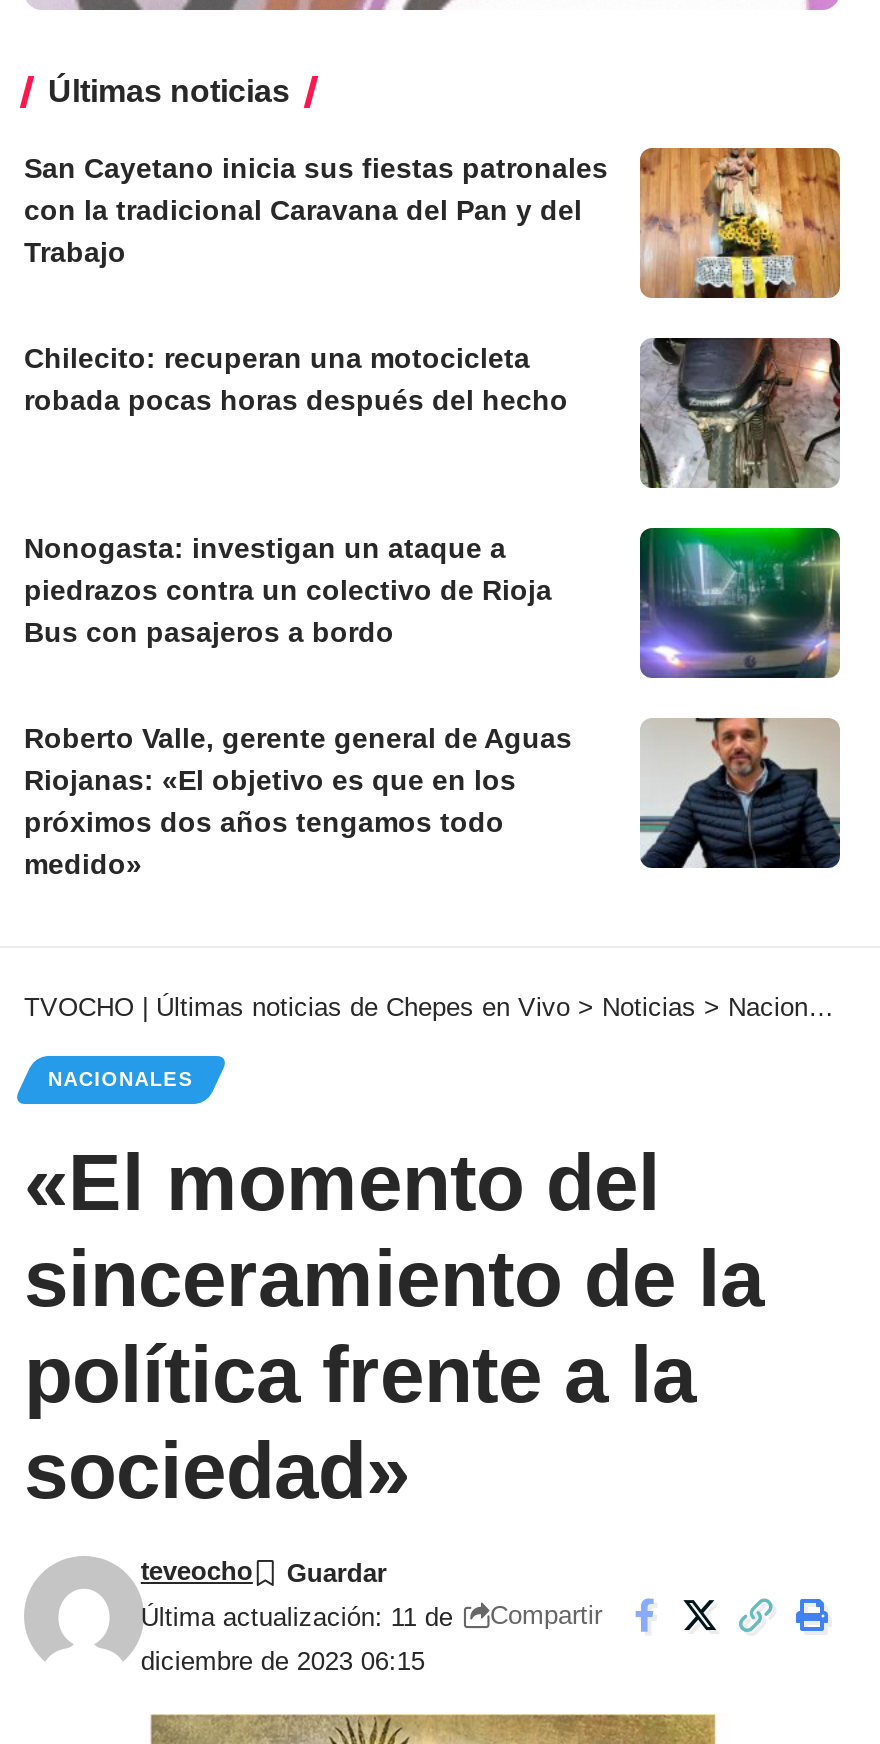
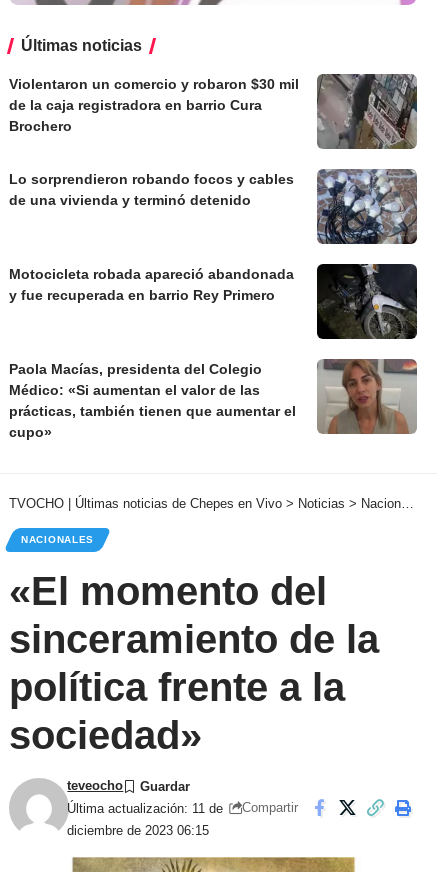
- [image]
- San Cayetano inicia sus fiestas patronales
- con la tradicional Caravana del Pan y del
- Trabajo
+ [image]
+ Violentaron un comercio y robaron $30 mil
+ de la caja registradora en barrio Cura
+ Brochero

- [image]
- Chilecito: recuperan una motocicleta
- robada pocas horas después del hecho
+ [image]
+ Lo sorprendieron robando focos y cables
+ de una vivienda y terminó detenido

- Nonogasta: investigan un ataque a
- piedrazos contra un colectivo de Rioja
- Bus con pasajeros a bordo
+ Motocicleta robada apareció abandonada
+ y fue recuperada en barrio Rey Primero

- [image]
+ [image]

- [image]
- Roberto Valle, gerente general de Aguas
- Riojanas: «El objetivo es que en los
- próximos dos años tengamos todo
- medido»
+ [image]
+ Paola Macías, presidenta del Colegio
+ Médico: «Si aumentan el valor de las
+ prácticas, también tienen que aumentar el
+ cupo»
